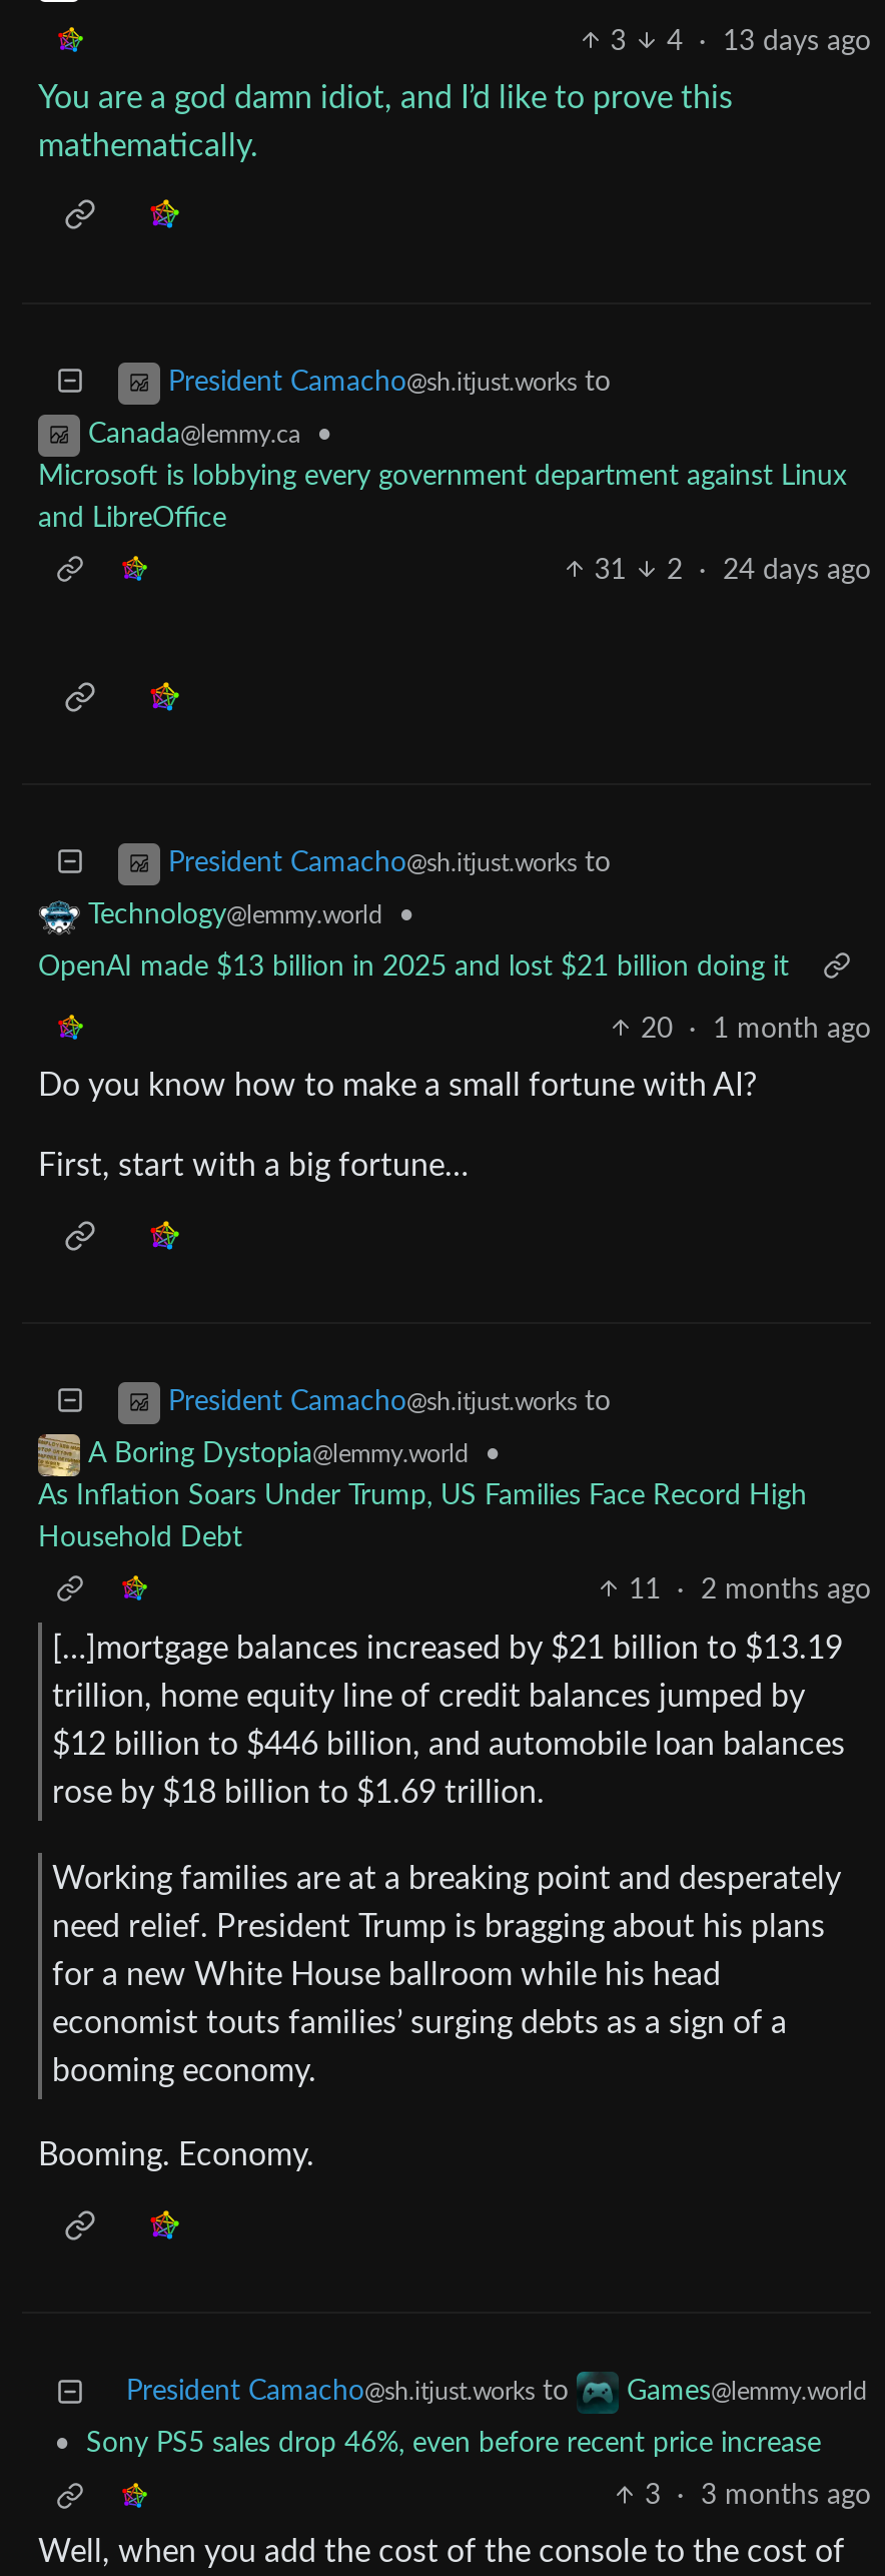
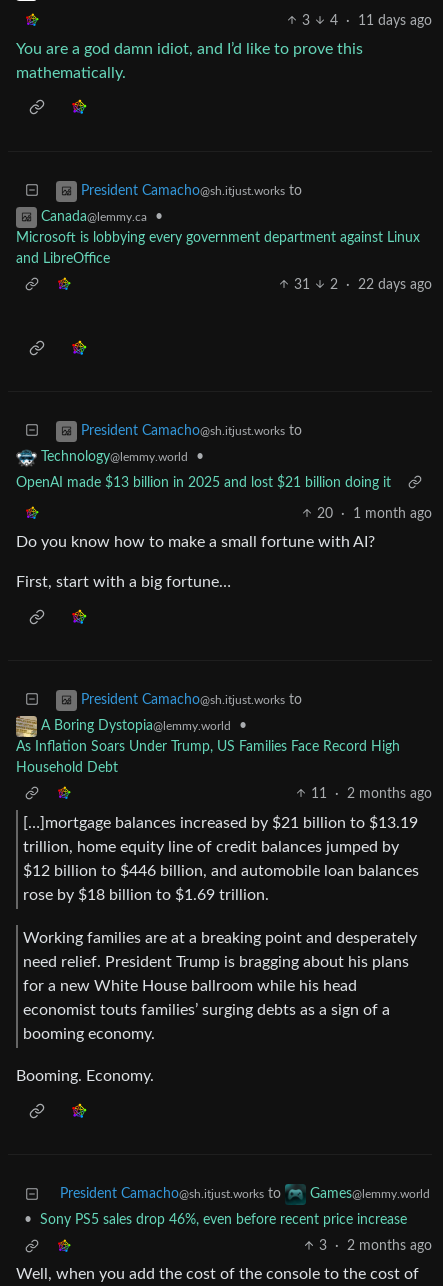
- 3 4 · 13 days ago
+ 3 4 · 11 days ago

- 31 2 · 24 days ago
+ 31 2 · 22 days ago

- 3 · 3 months ago
+ 3 · 2 months ago
